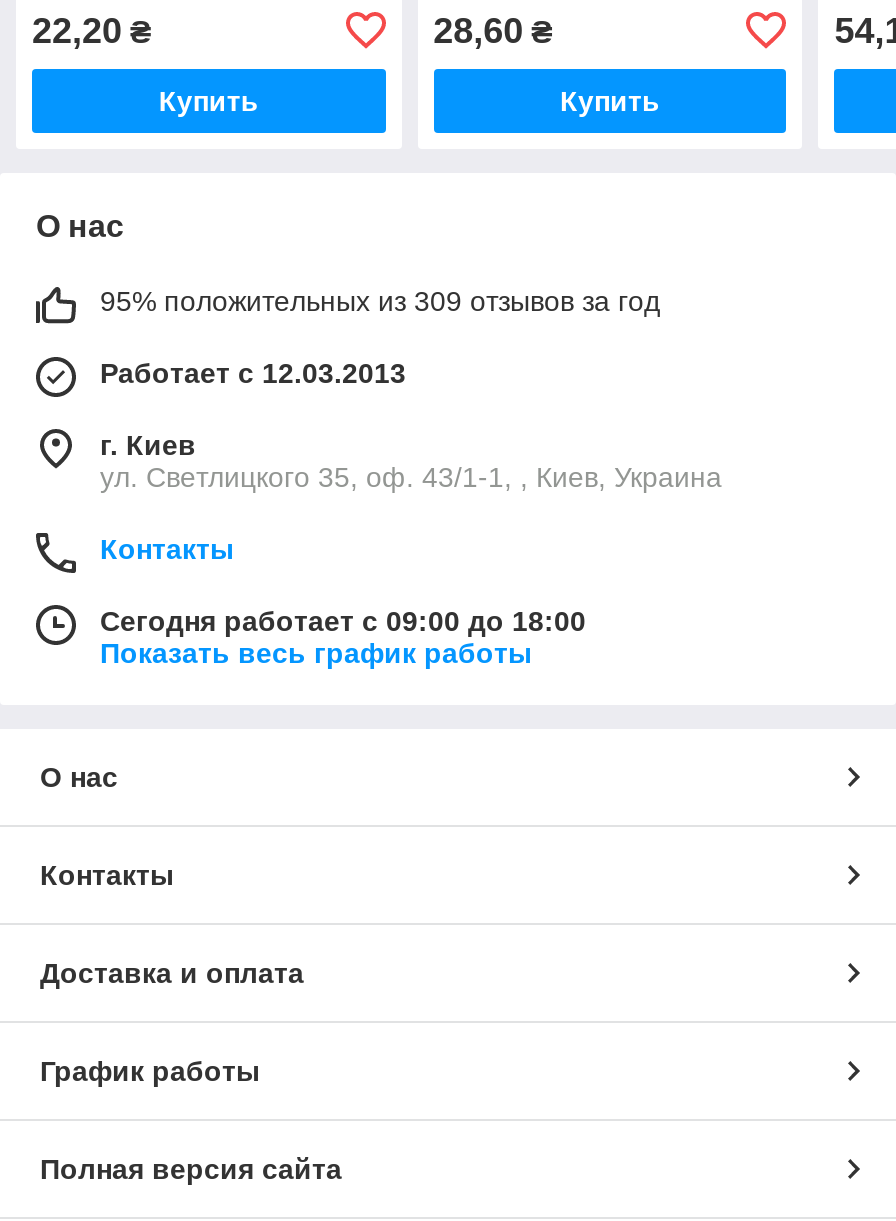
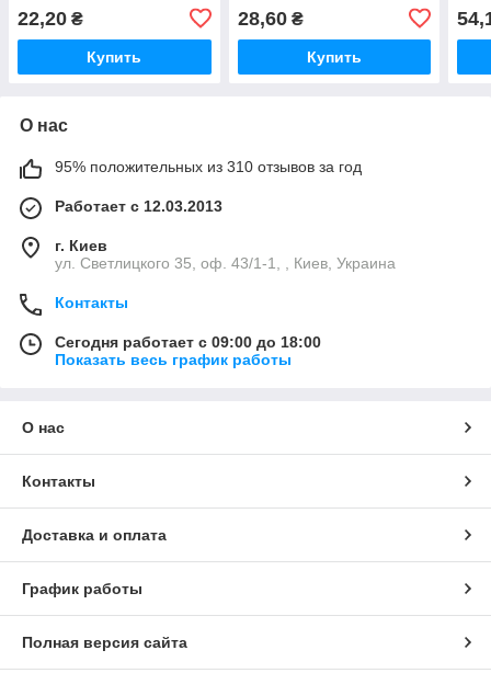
- 95% положительных из 309 отзывов за год
+ 95% положительных из 310 отзывов за год
